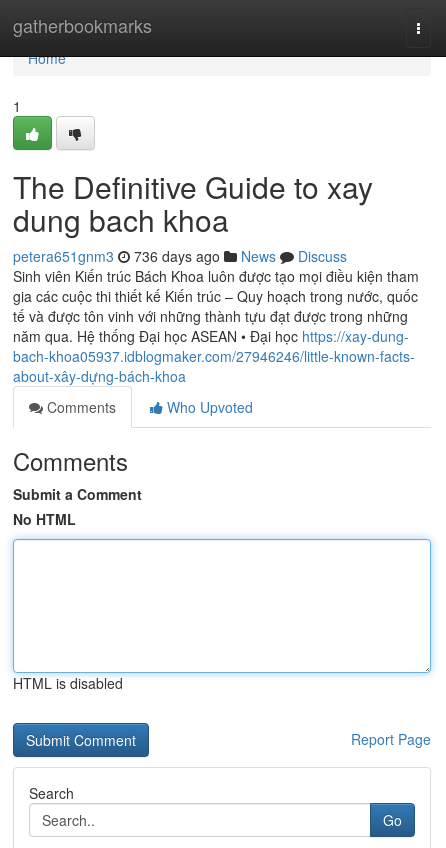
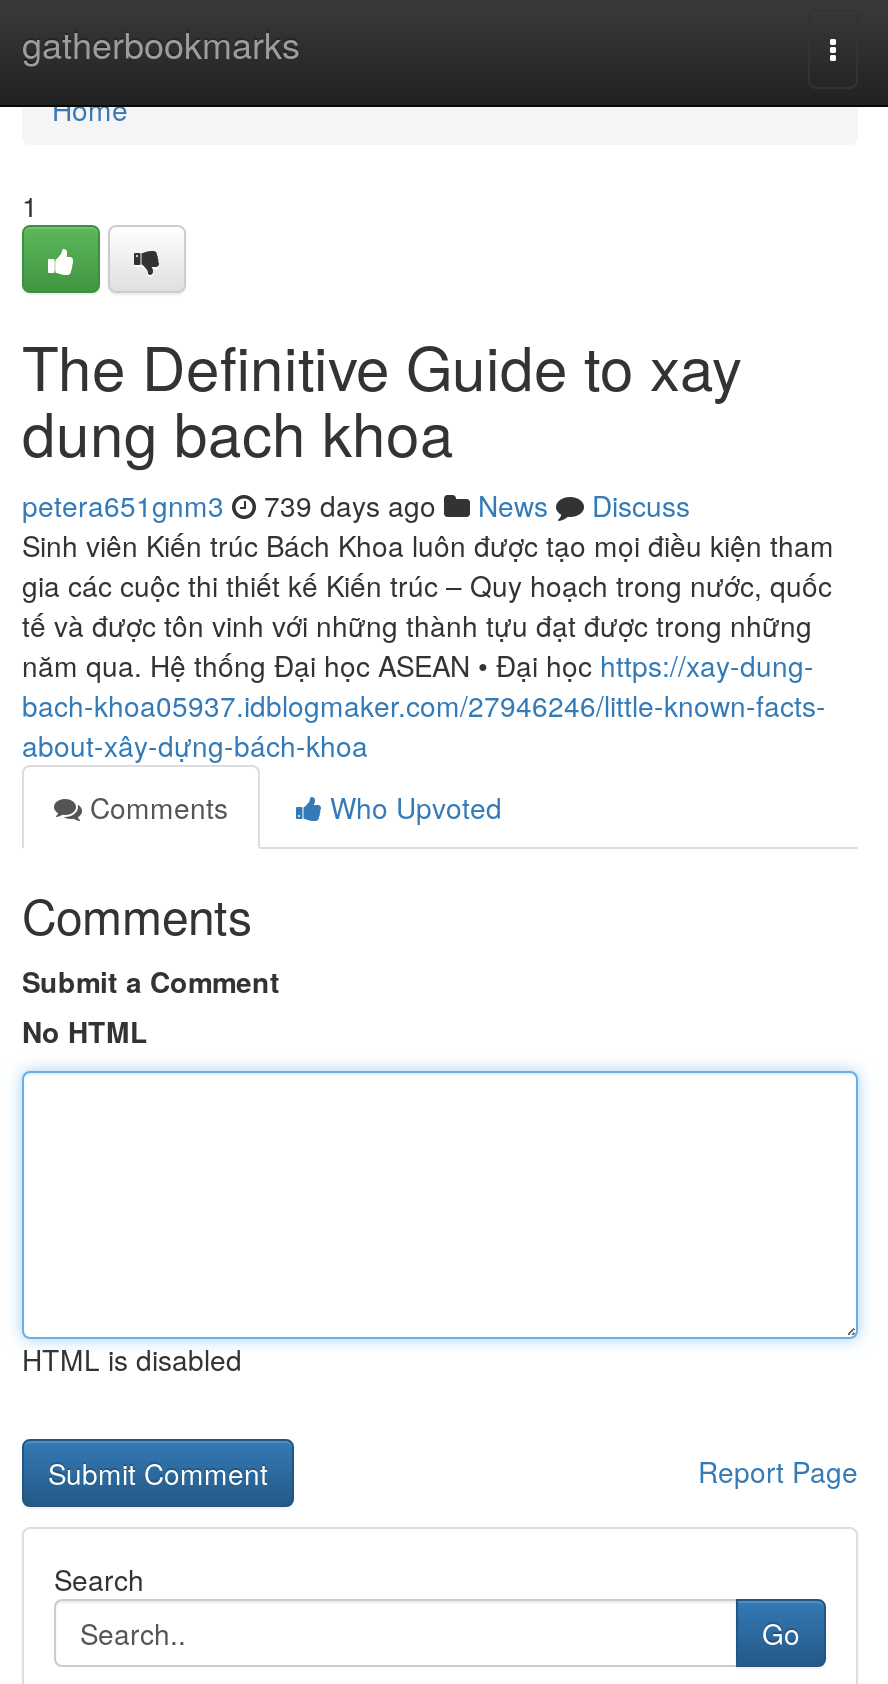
- petera651gnm3 736 days ago News Discuss
+ petera651gnm3 739 days ago News Discuss
